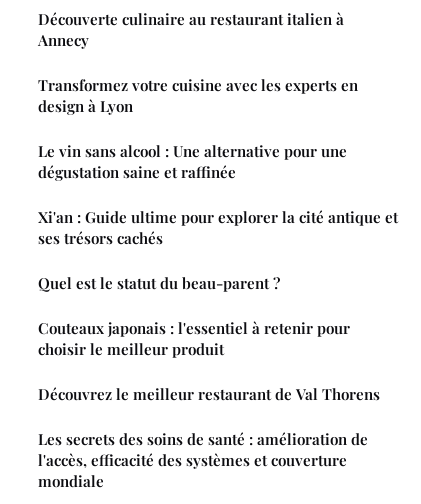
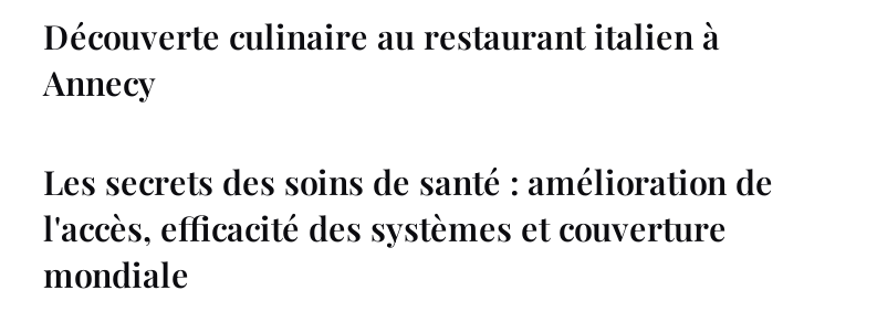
- Transformez votre cuisine avec les experts en
- design à Lyon
- Le vin sans alcool : Une alternative pour une
- dégustation saine et raffinée
- Xi'an : Guide ultime pour explorer la cité antique et
- ses trésors cachés
- Quel est le statut du beau-parent ?
- Couteaux japonais : l'essentiel à retenir pour
- choisir le meilleur produit
- Découvrez le meilleur restaurant de Val Thorens
